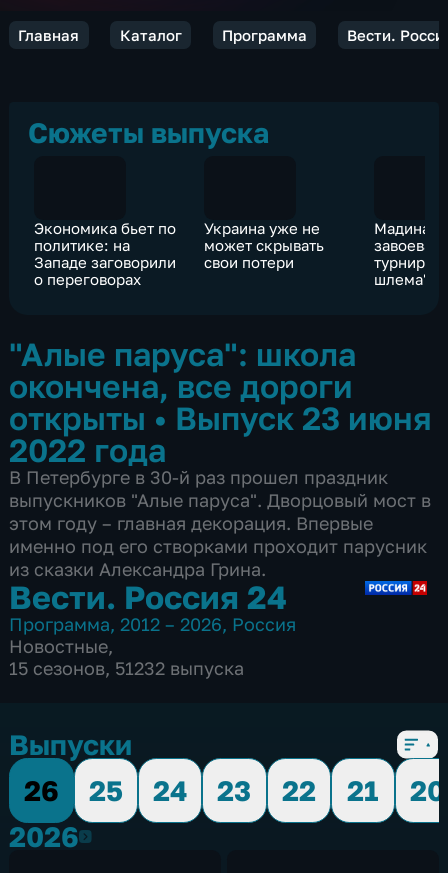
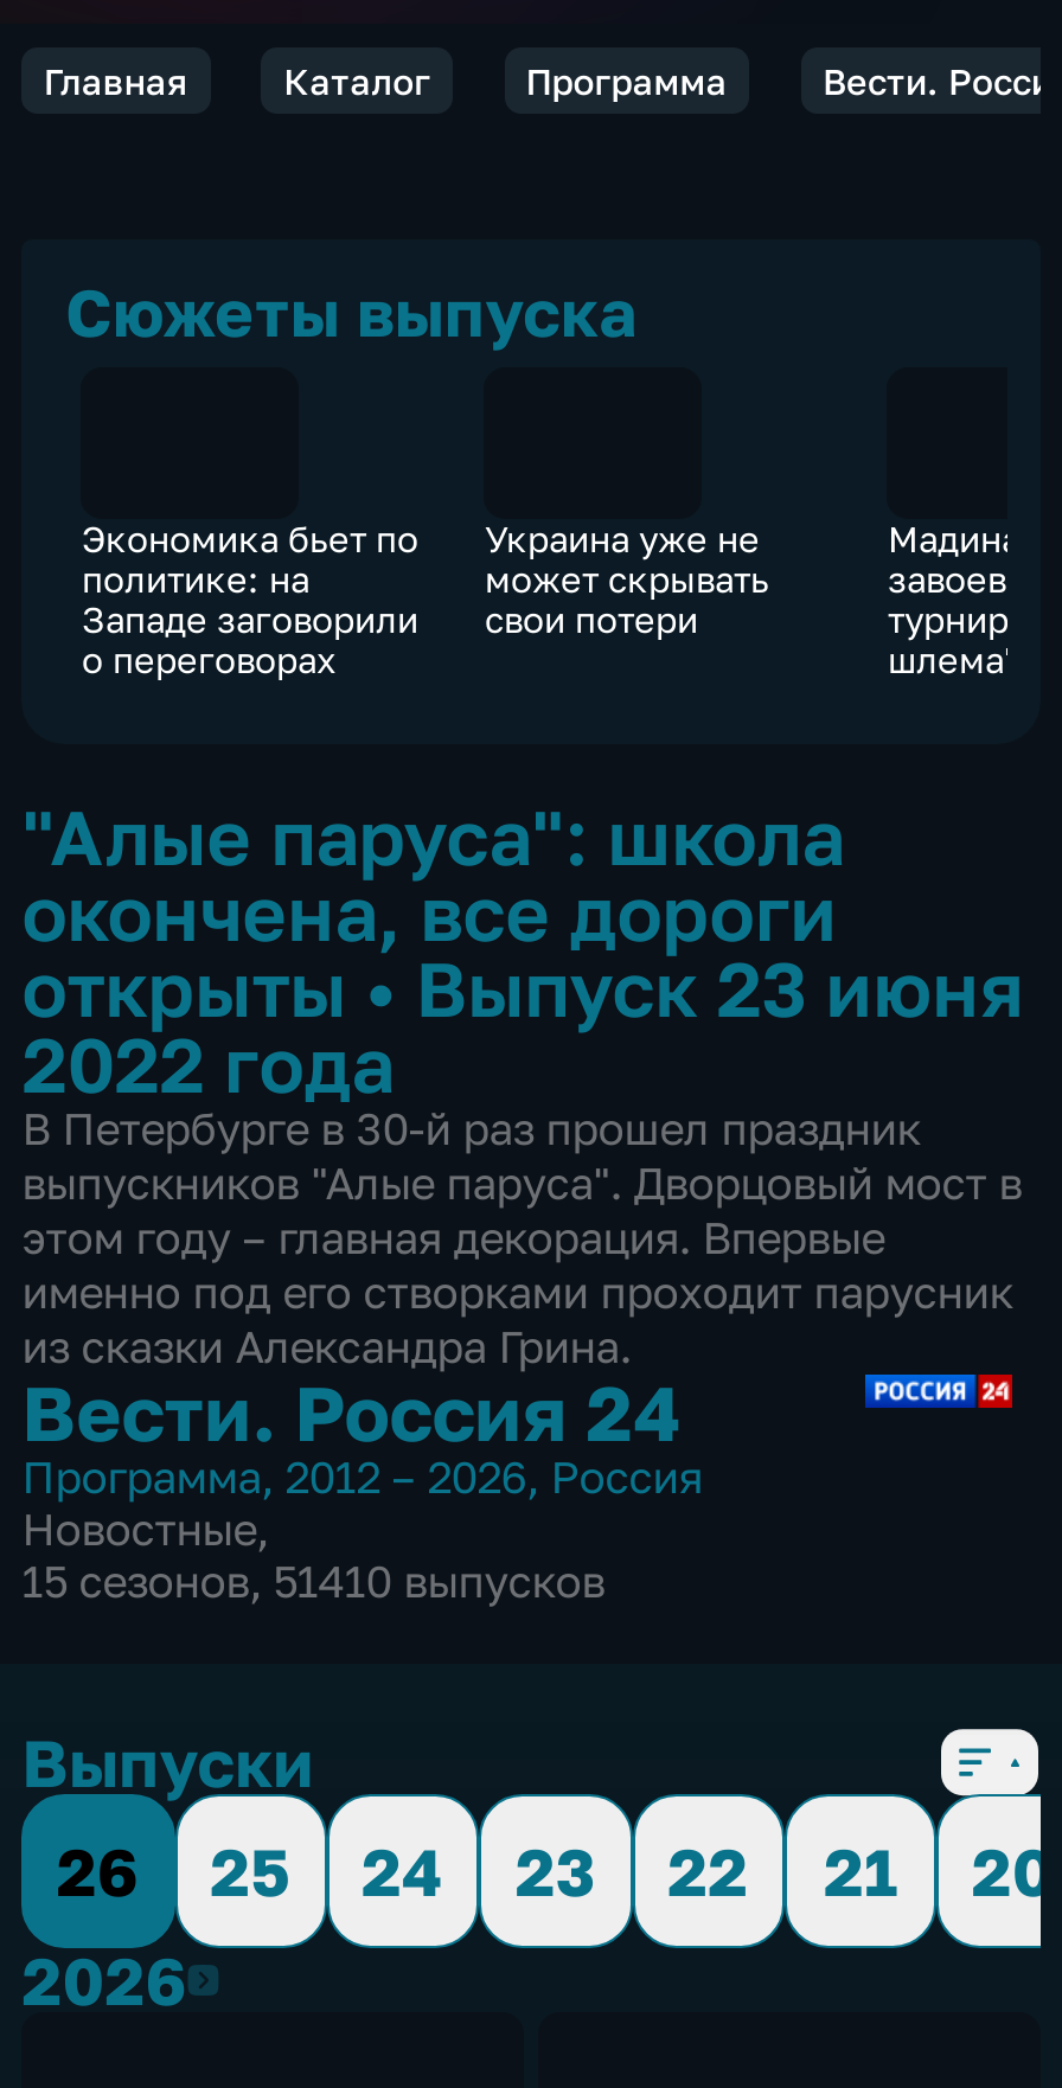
- 15 сезонов, 51232 выпуска
+ 15 сезонов, 51410 выпусков
